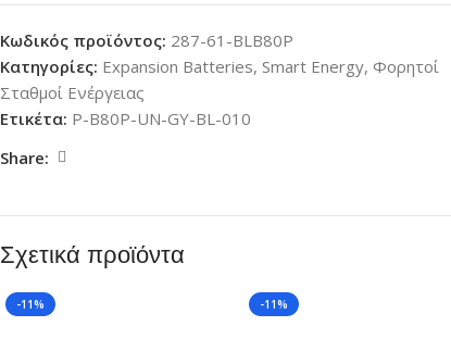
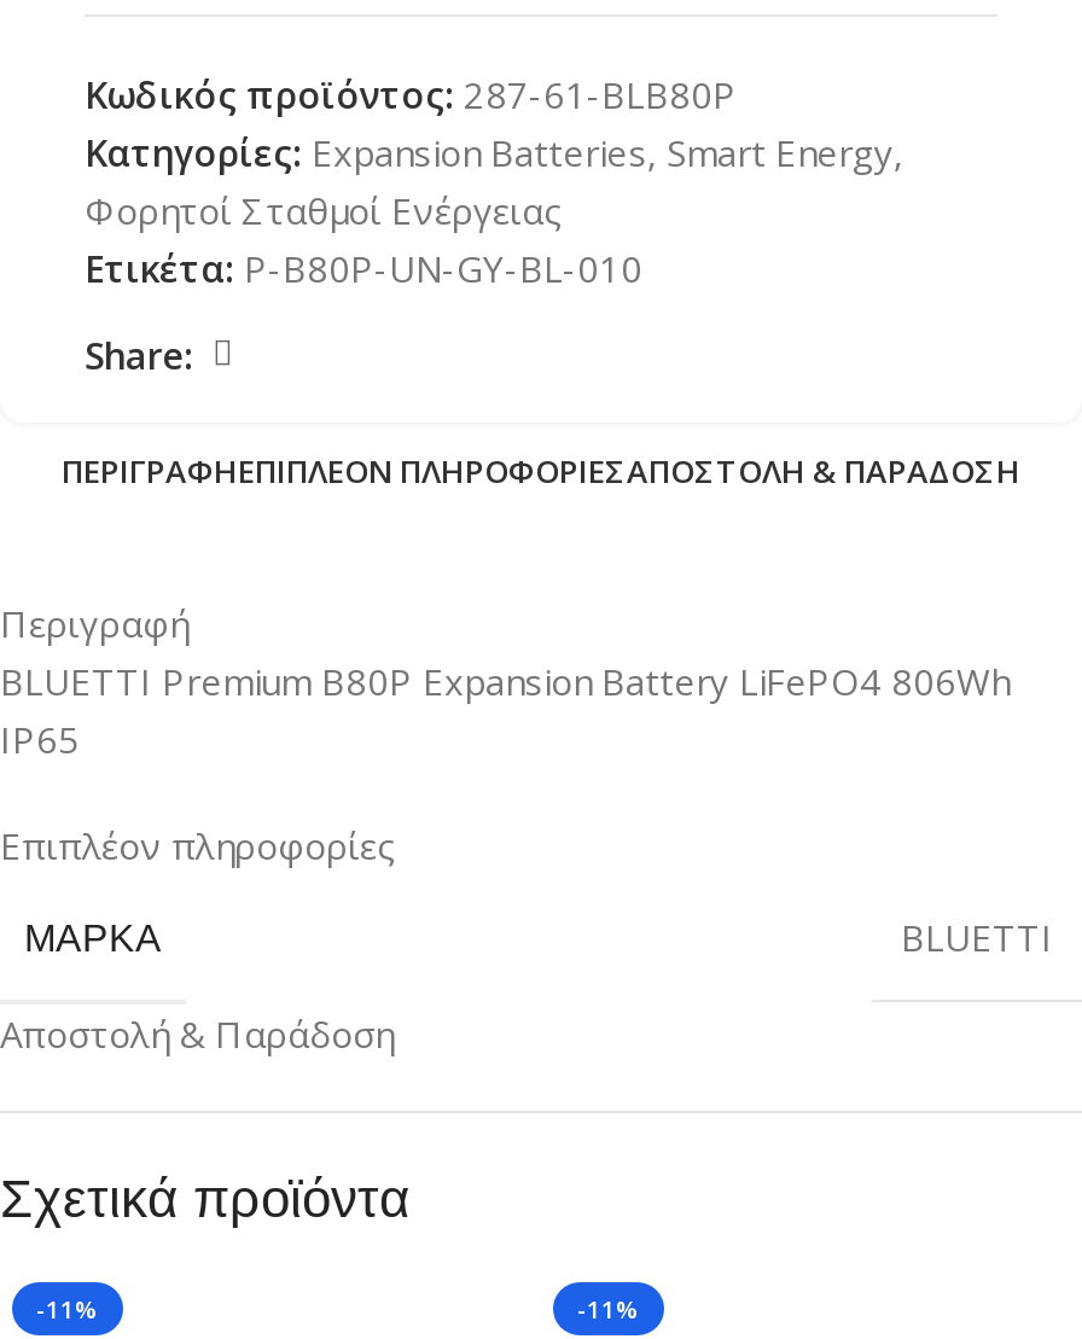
+ ΠΕΡΙΓΡΑΦΉΕΠΙΠΛΈΟΝ ΠΛΗΡΟΦΟΡΊΕΣΑΠΟΣΤΟΛΉ & ΠΑΡΆΔΟΣΗ
+ Περιγραφή
+ BLUETTI Premium B80P Expansion Battery LiFePO4 806Wh
+ IP65
+ Επιπλέον πληροφορίες
+ ΜΆΡΚΑ
+ BLUETTI
+ Αποστολή & Παράδοση
